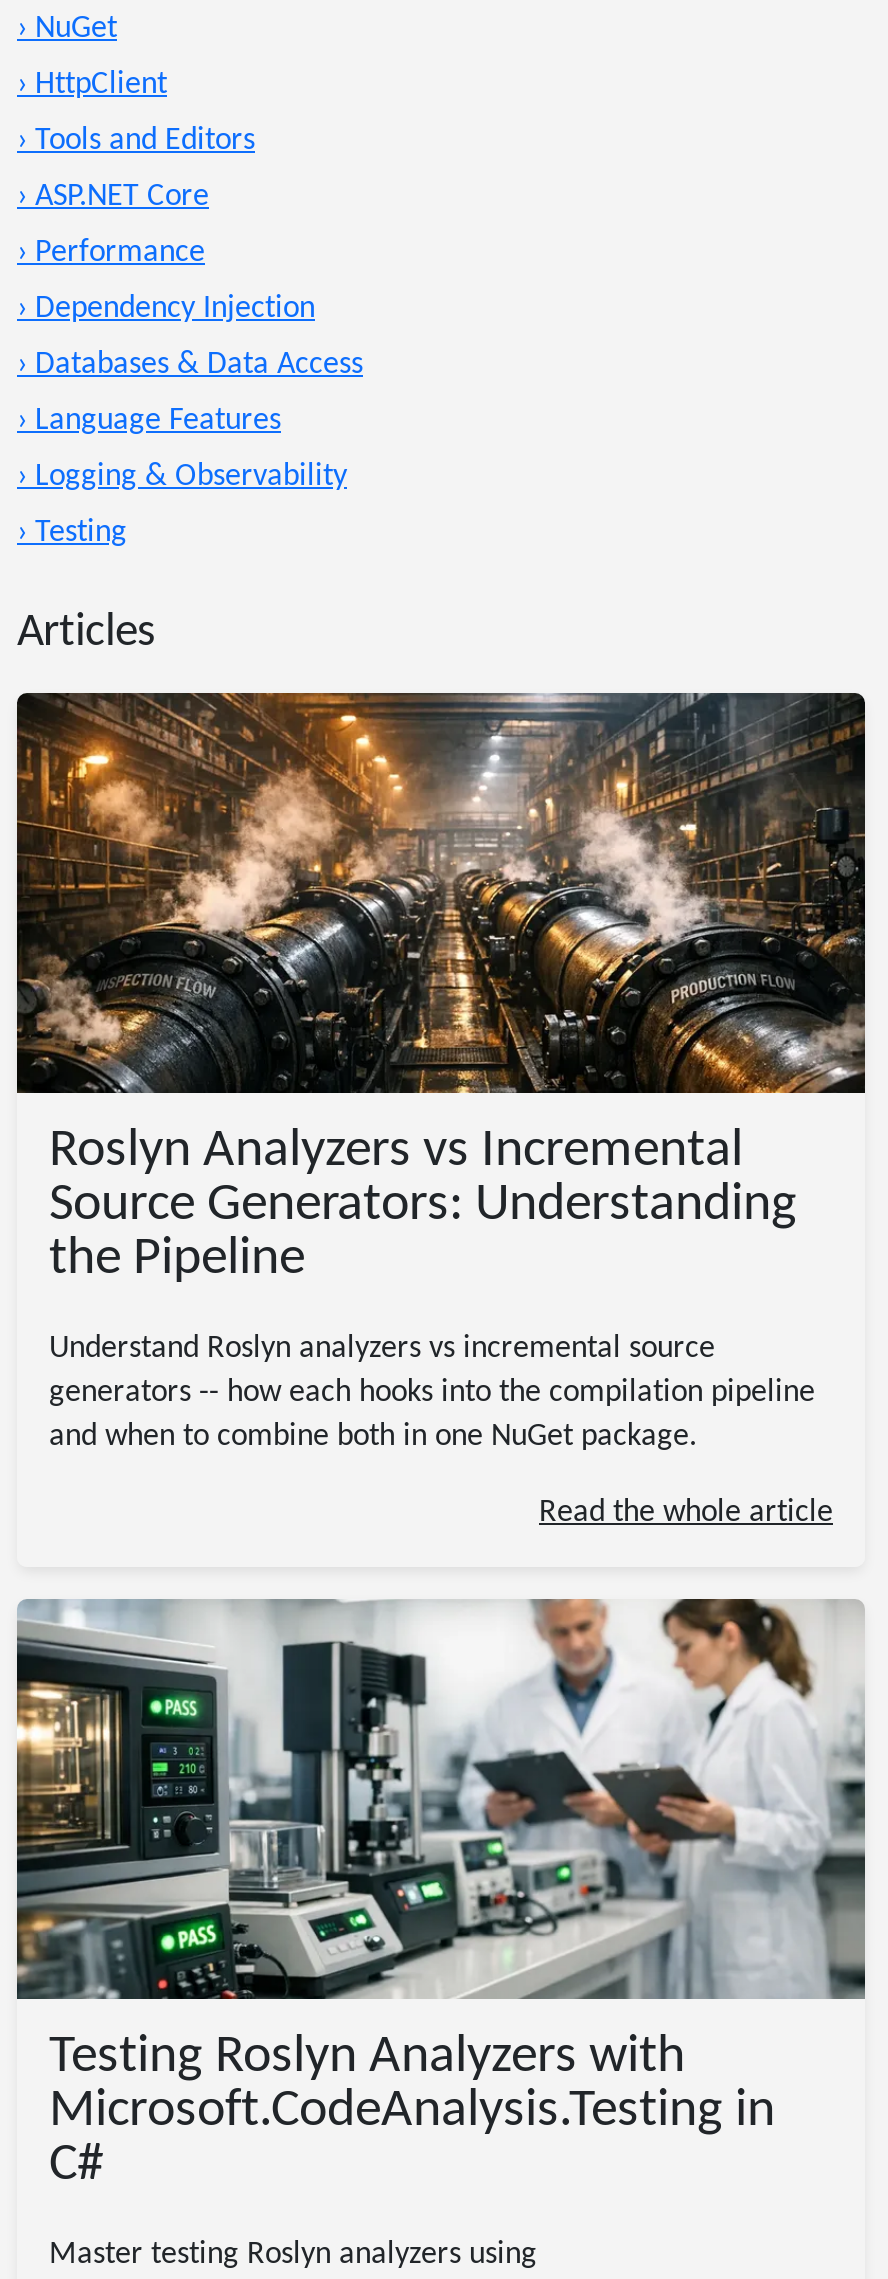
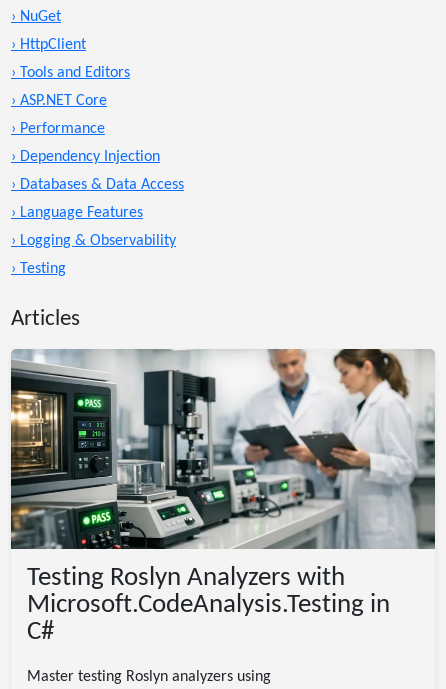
- [image]
- Roslyn Analyzers vs Incremental
- Source Generators: Understanding
- the Pipeline
- Understand Roslyn analyzers vs incremental source
- generators -- how each hooks into the compilation pipeline
- and when to combine both in one NuGet package.
- Read the whole article
